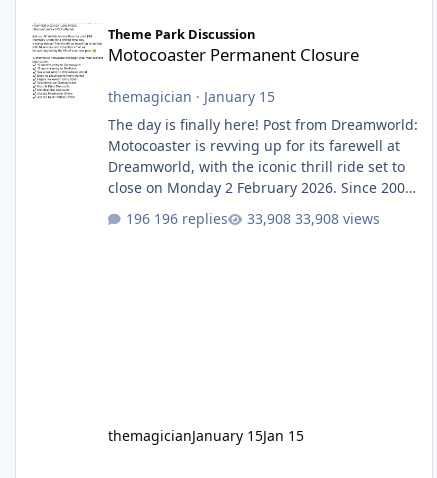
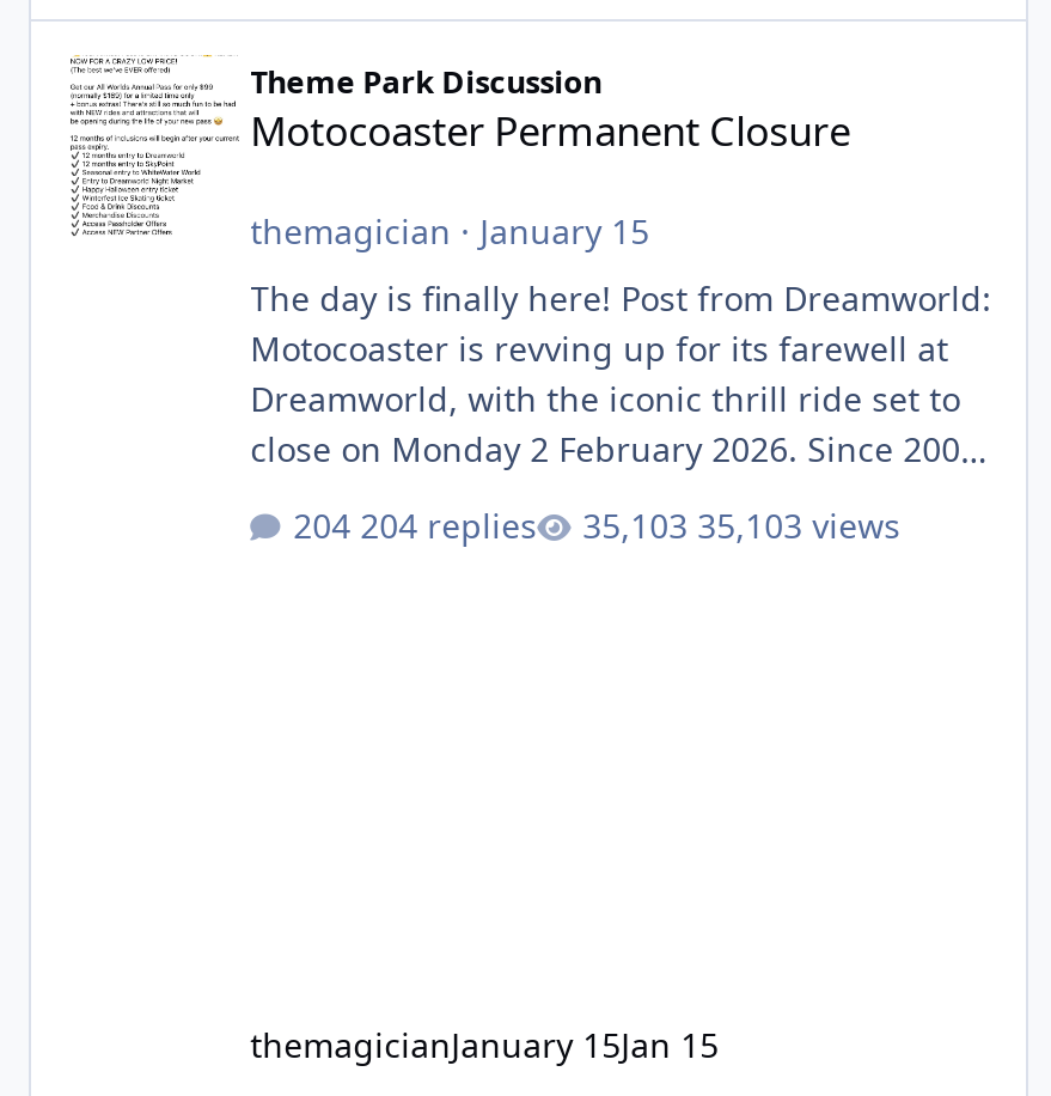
- 196 replies
+ 204 replies

- 33,908 views
+ 35,103 views
